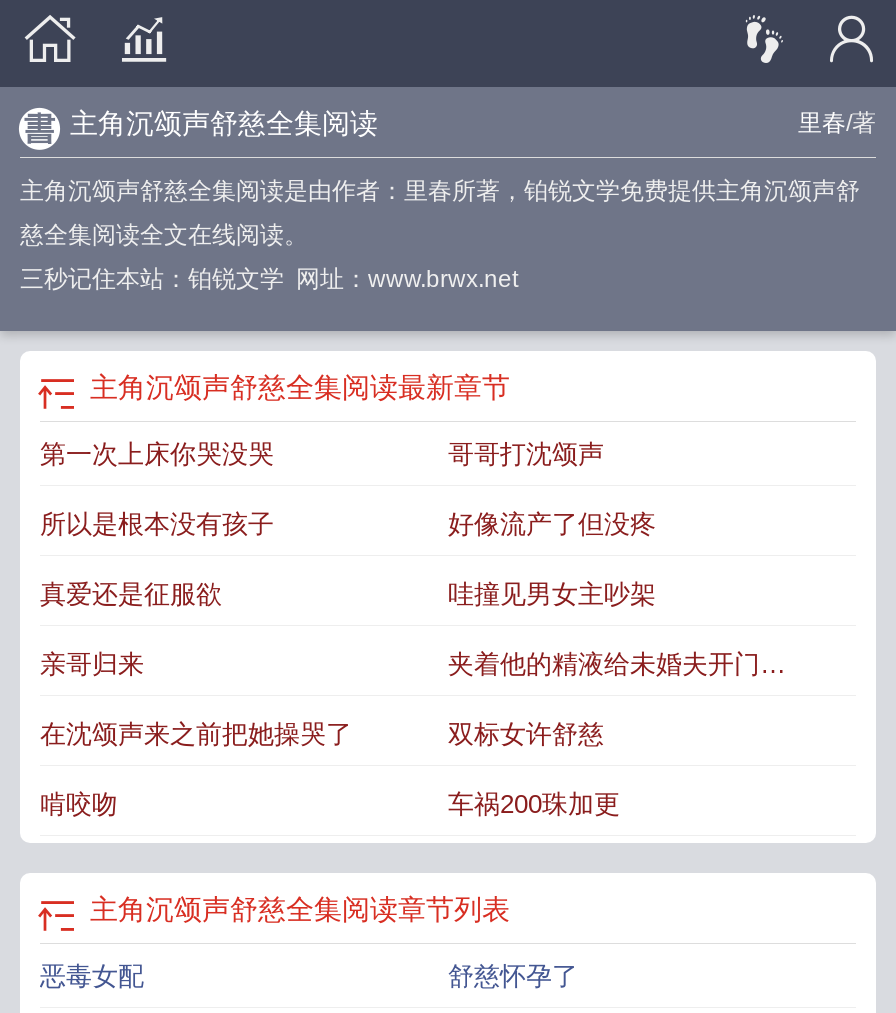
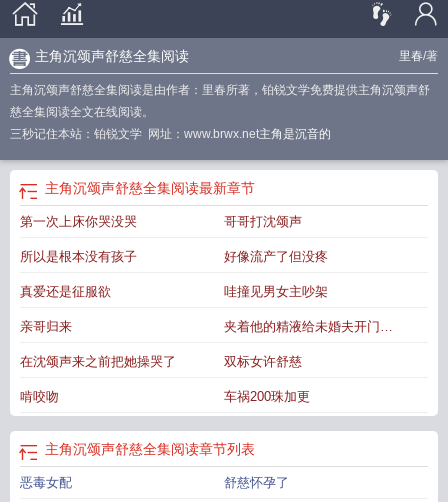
- 三秒记住本站：铂锐文学 网址：www.brwx.net
+ 三秒记住本站：铂锐文学 网址：www.brwx.net主角是沉音的
